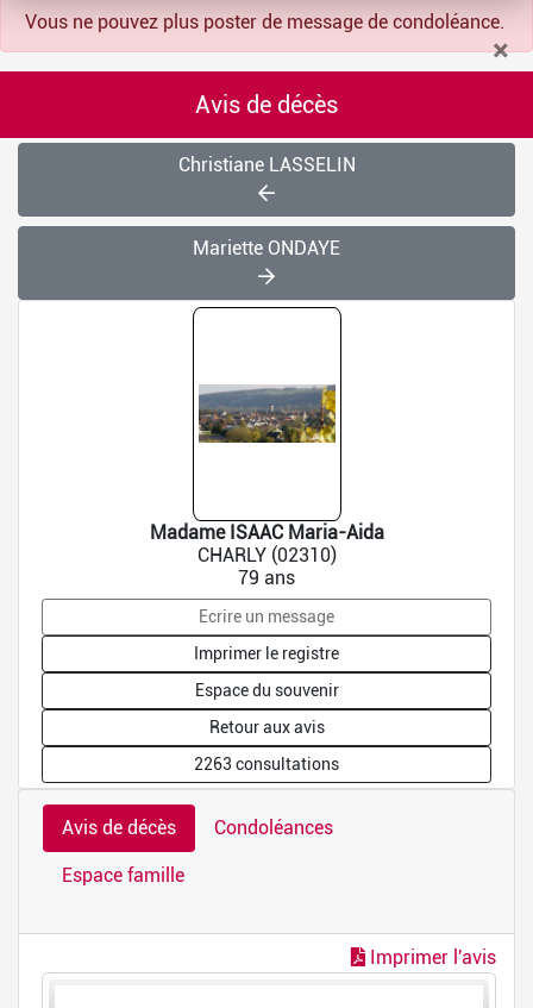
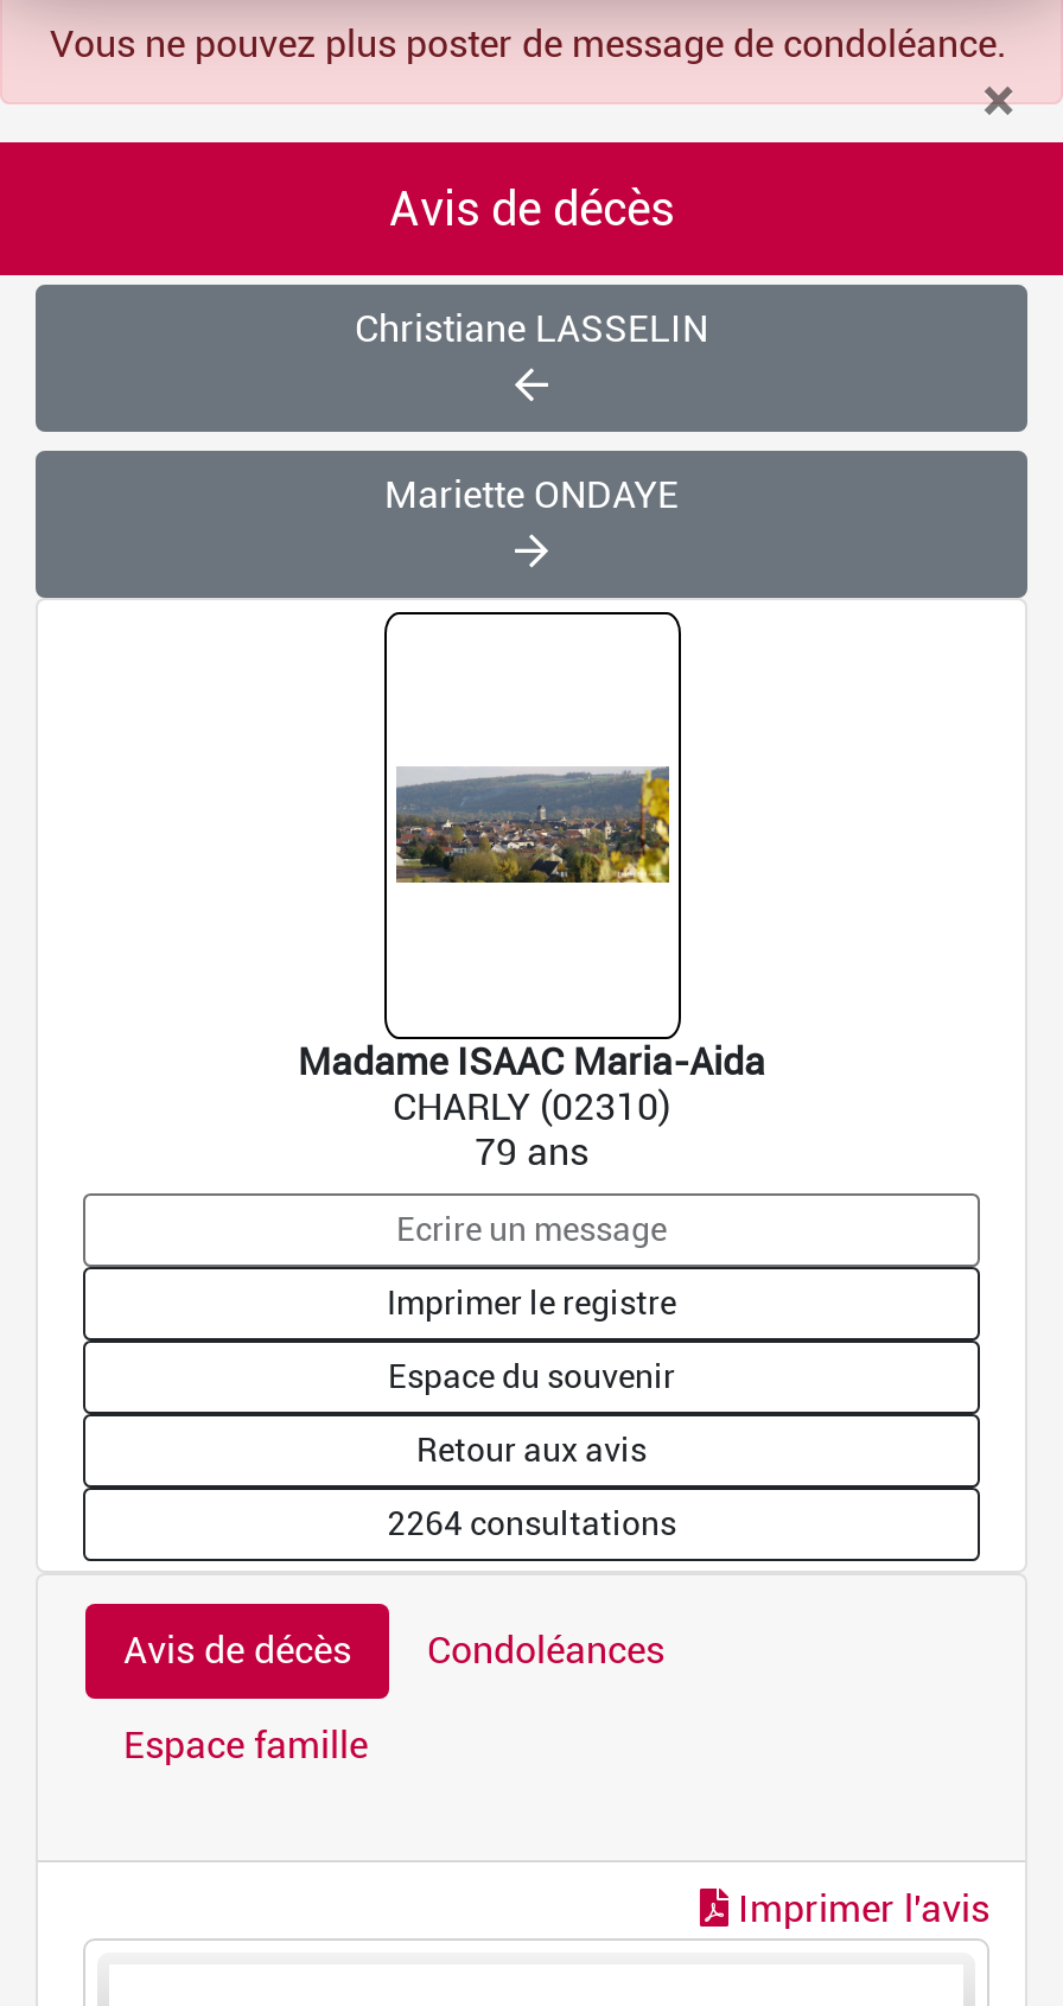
- 2263 consultations
+ 2264 consultations
